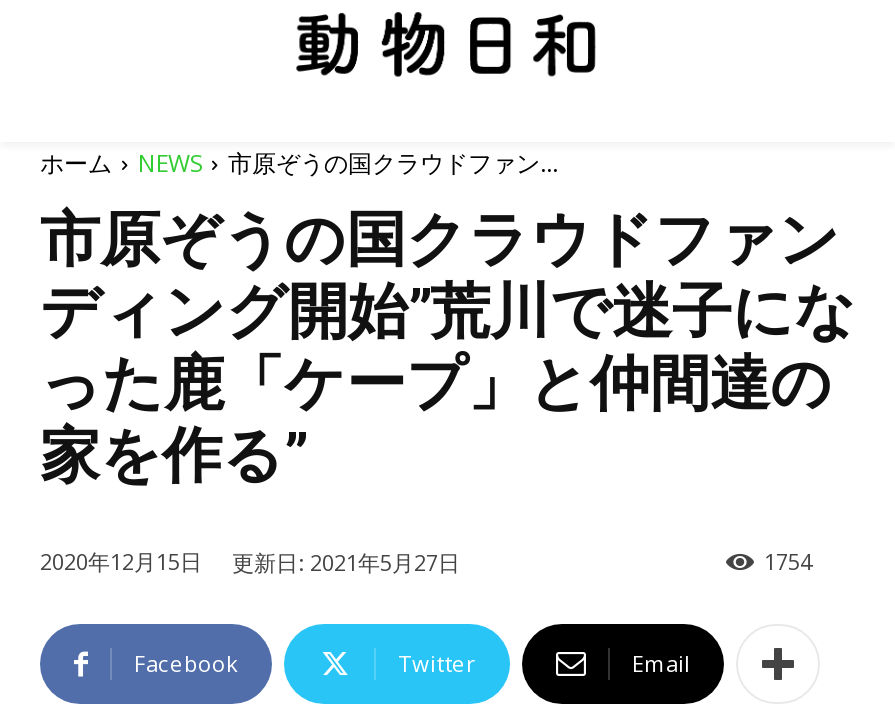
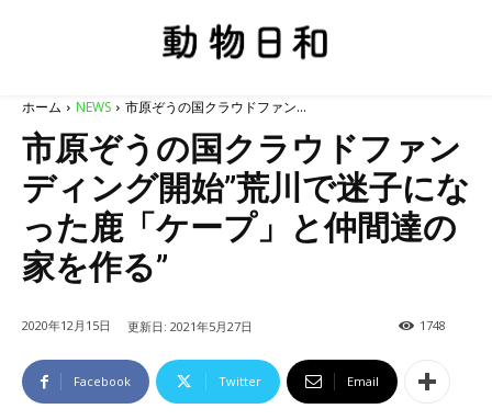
- 1754
+ 1748
